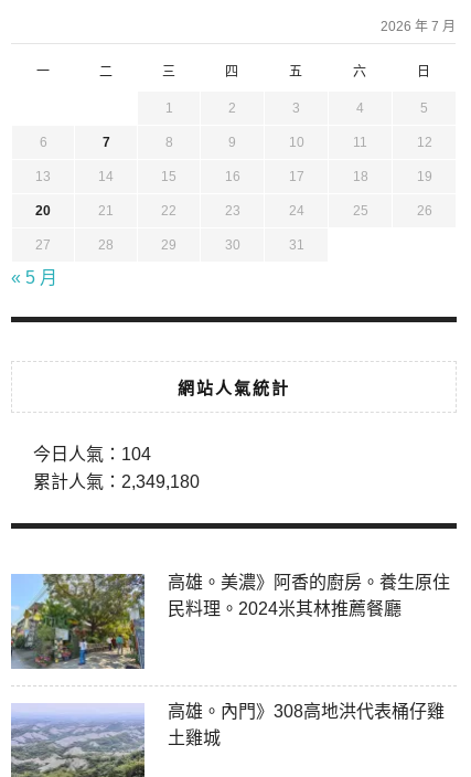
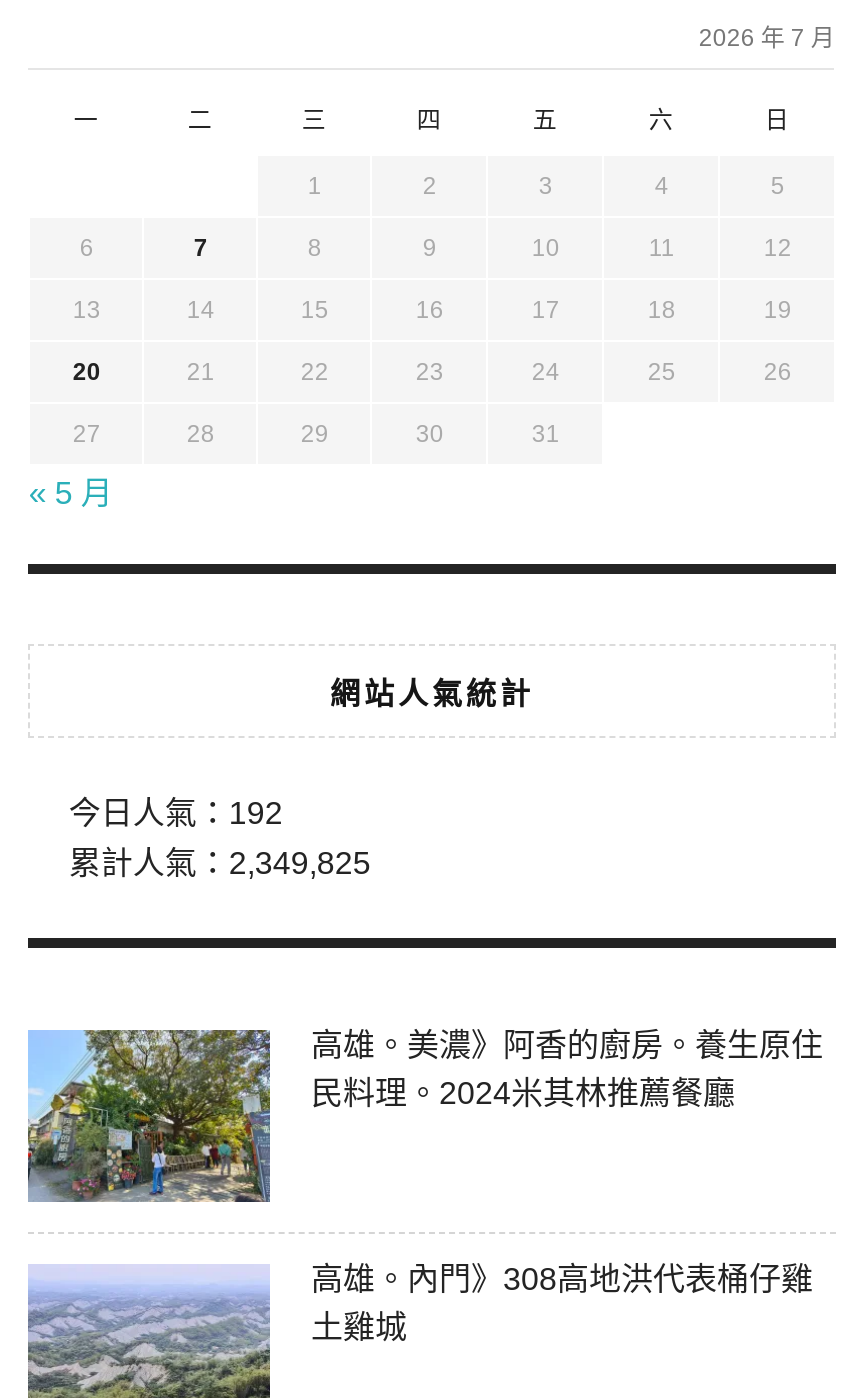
- 今日人氣：104
+ 今日人氣：192

- 累計人氣：2,349,180
+ 累計人氣：2,349,825
